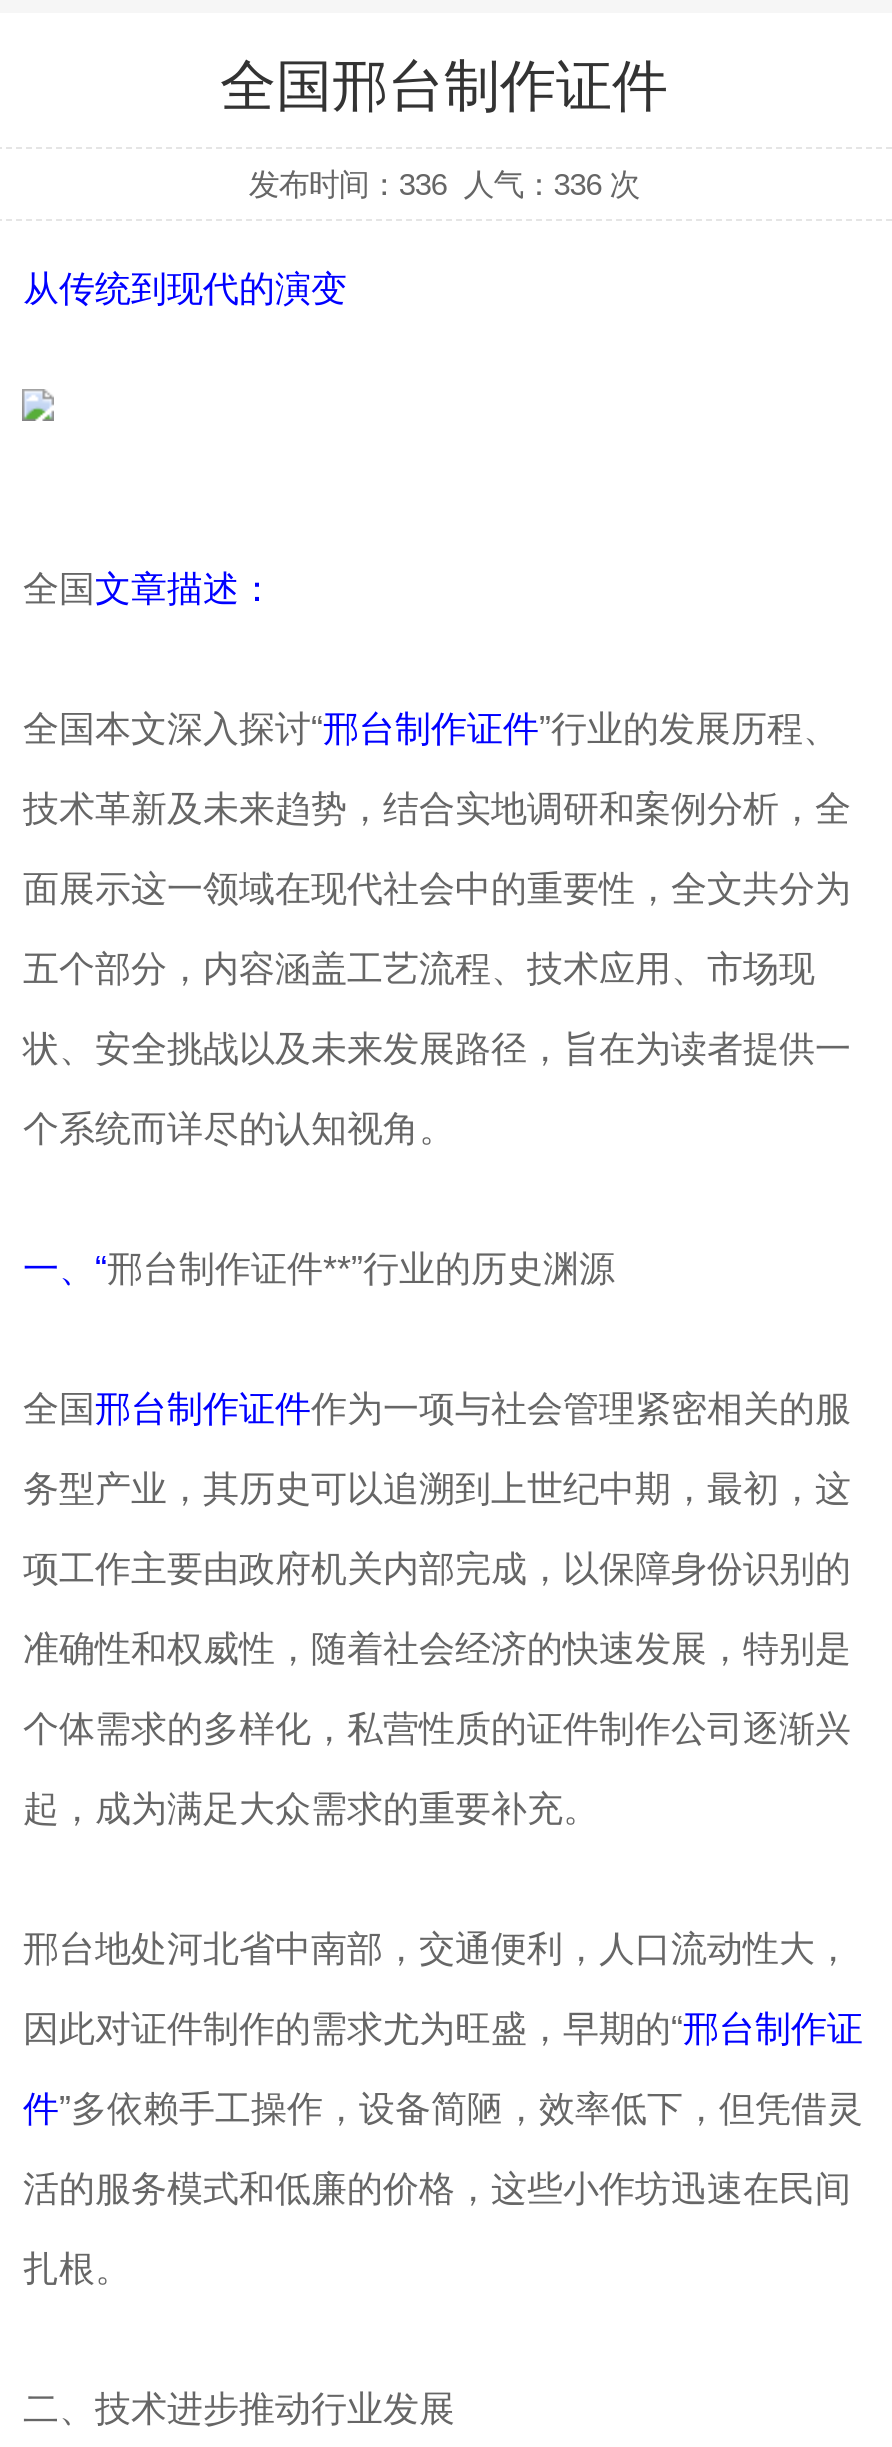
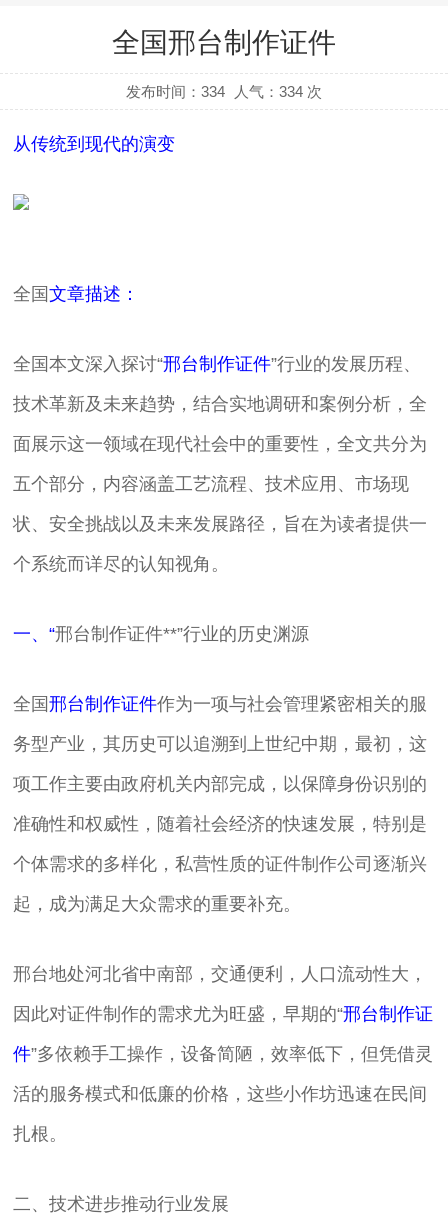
- 发布时间：336 人气：336 次
+ 发布时间：334 人气：334 次
